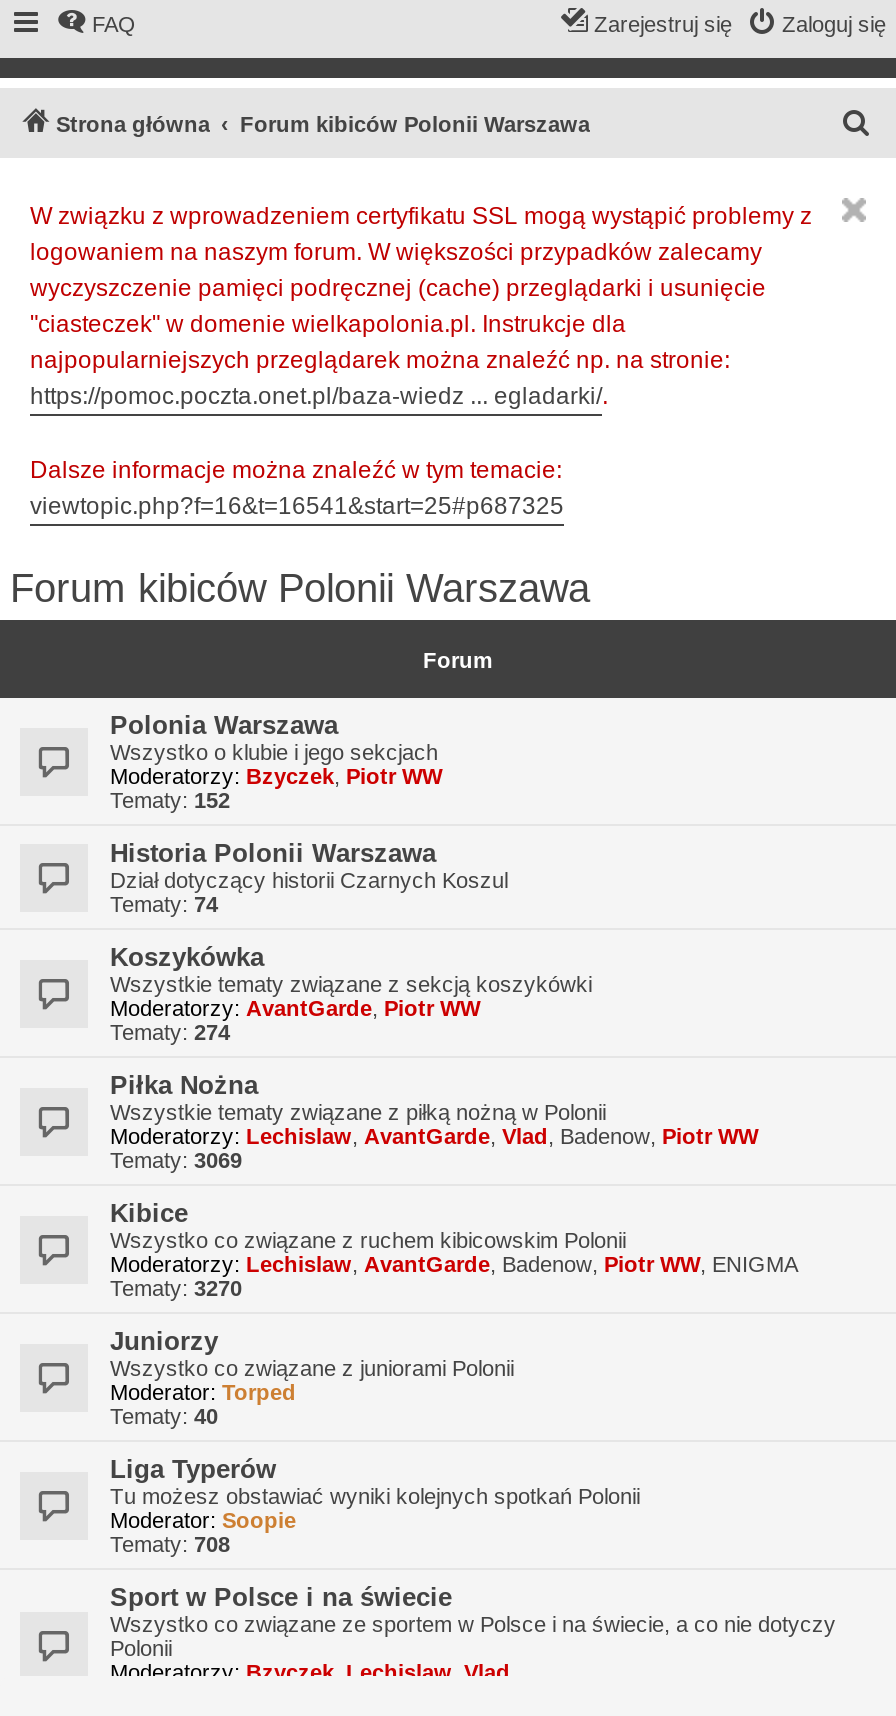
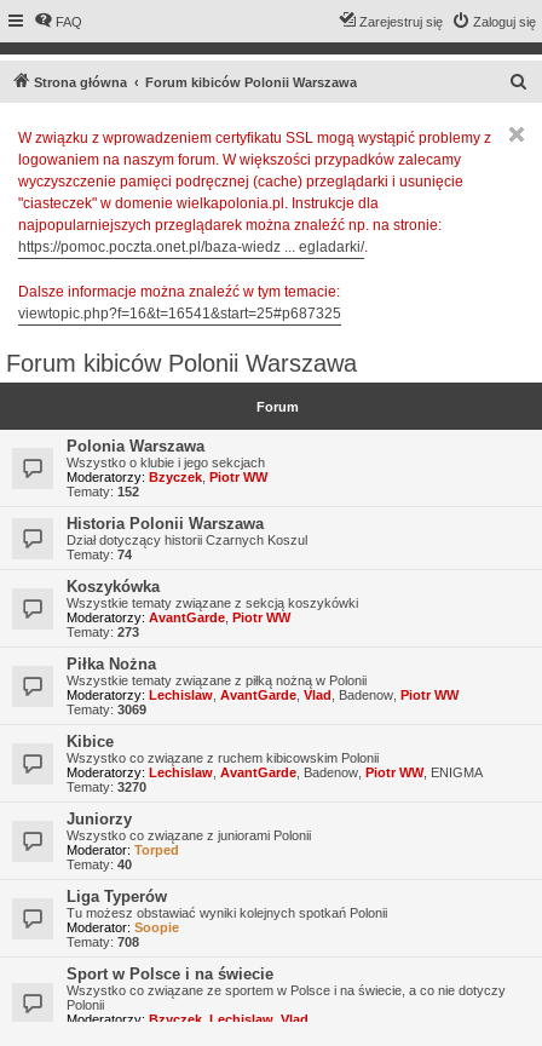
- Tematy: 274
+ Tematy: 273
